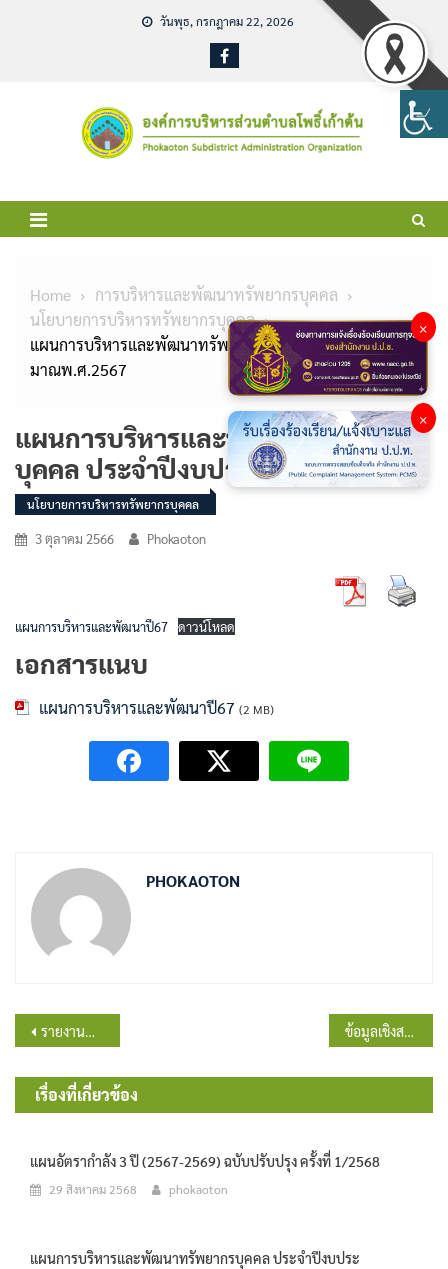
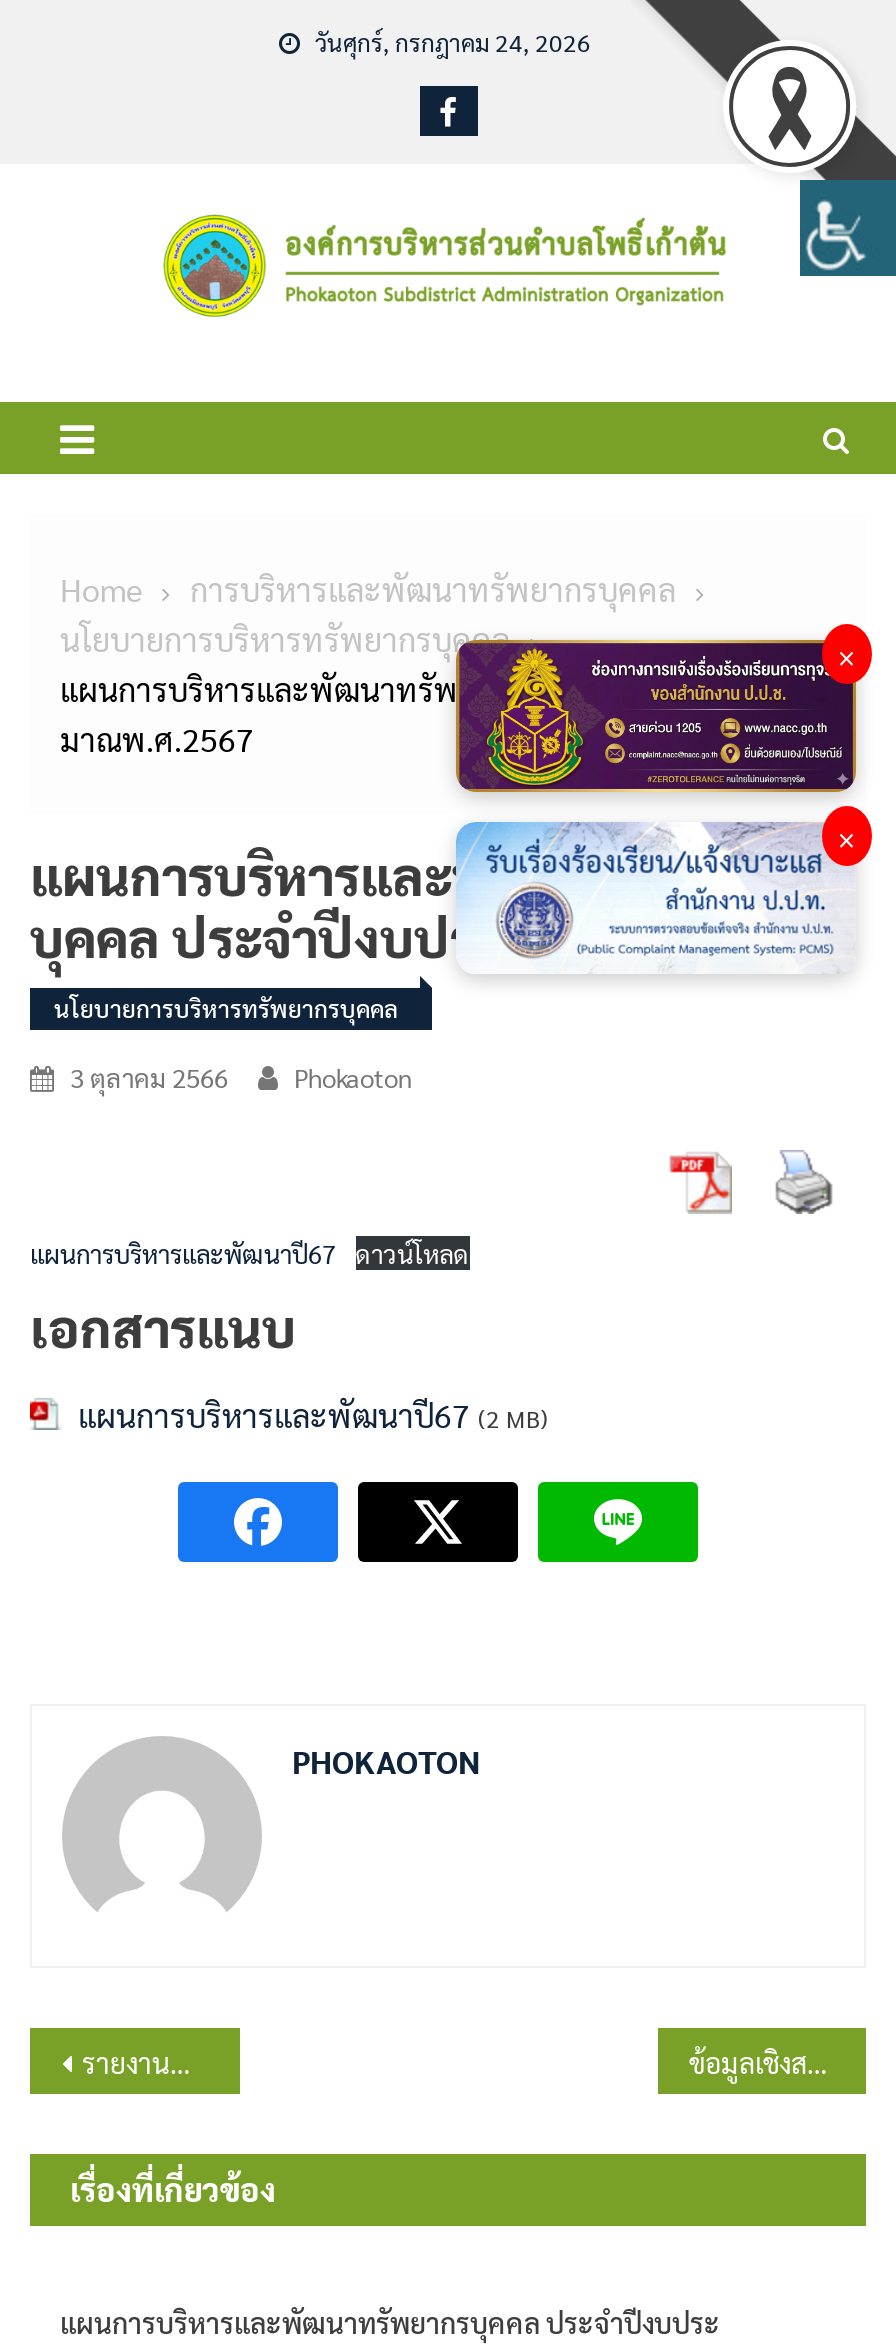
- วันพุธ, กรกฎาคม 22, 2026
+ วันศุกร์, กรกฎาคม 24, 2026

- แผนอัตรากำลัง 3 ปี (2567-2569) ฉบับปรับปรุง ครั้งที่ 1/2568
- 29 สิงหาคม 2568
- phokaoton
